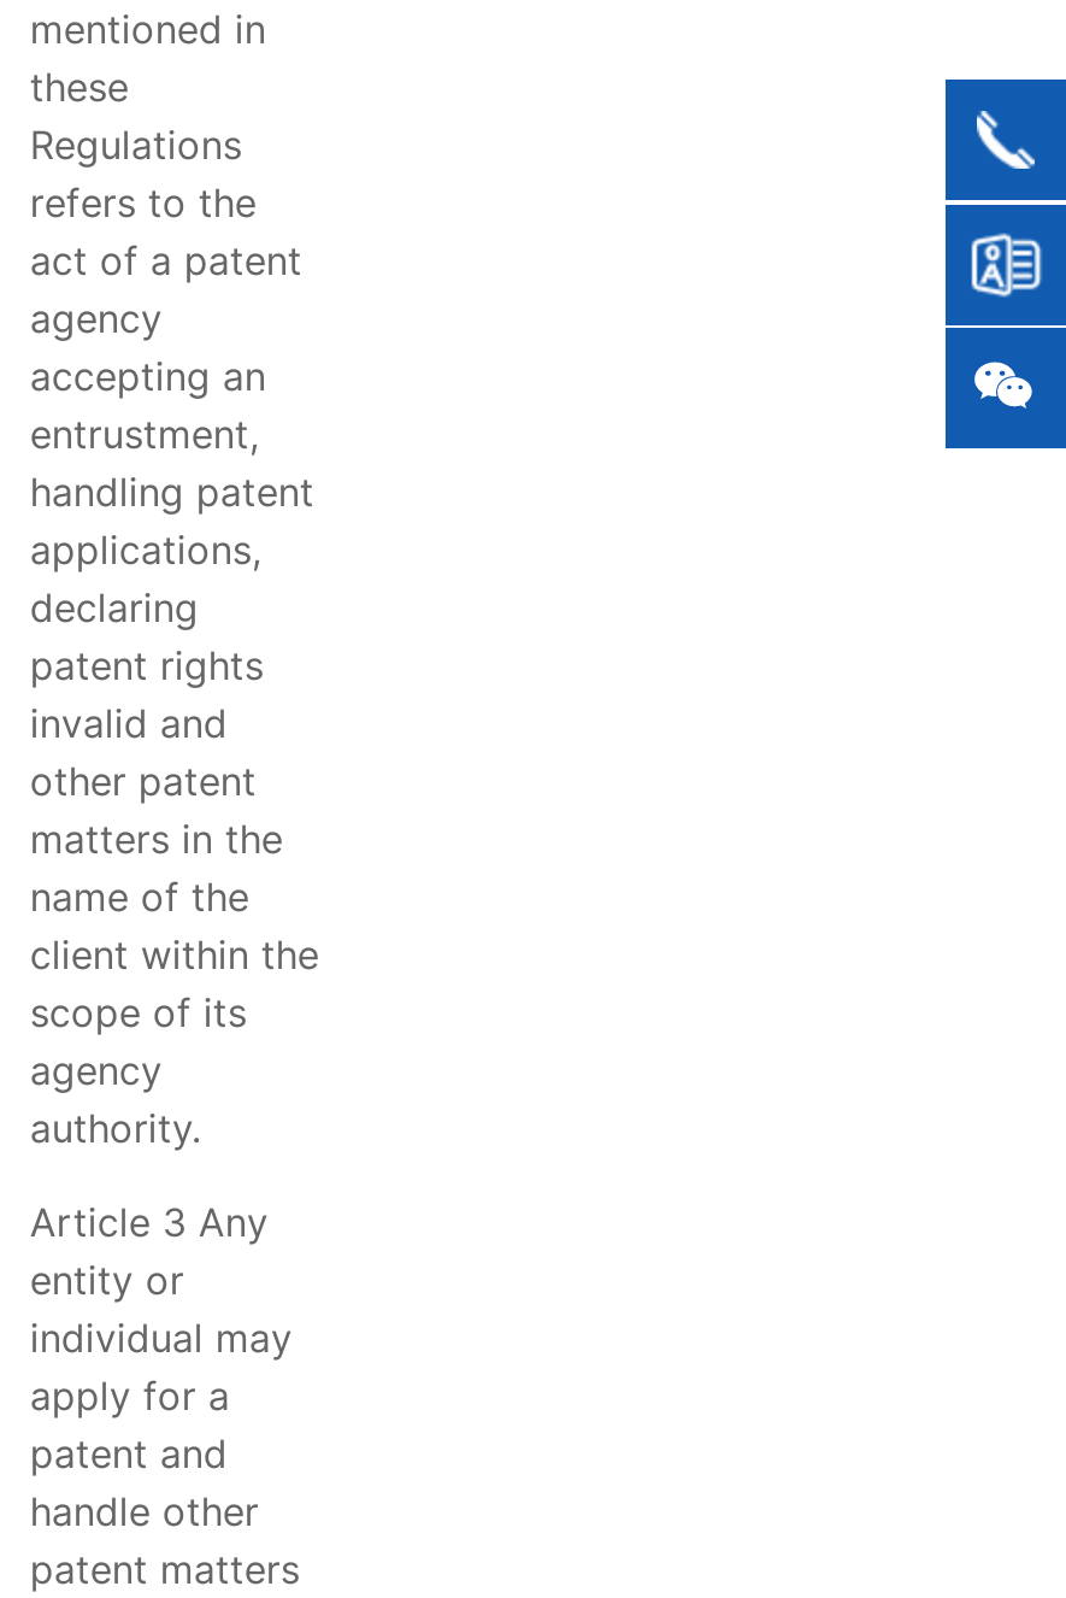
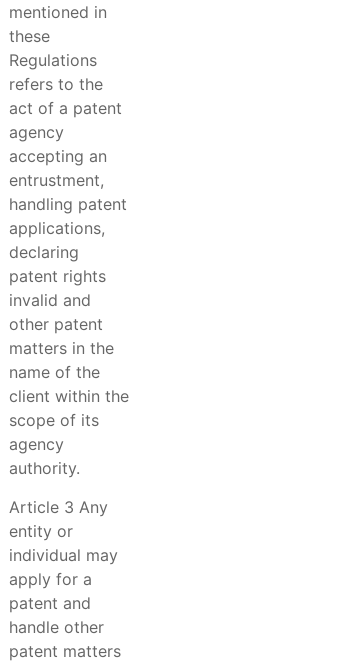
- [image]
